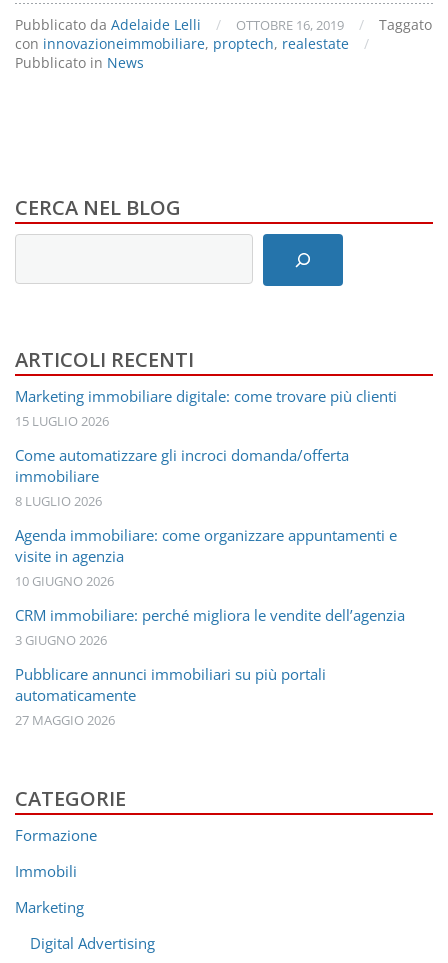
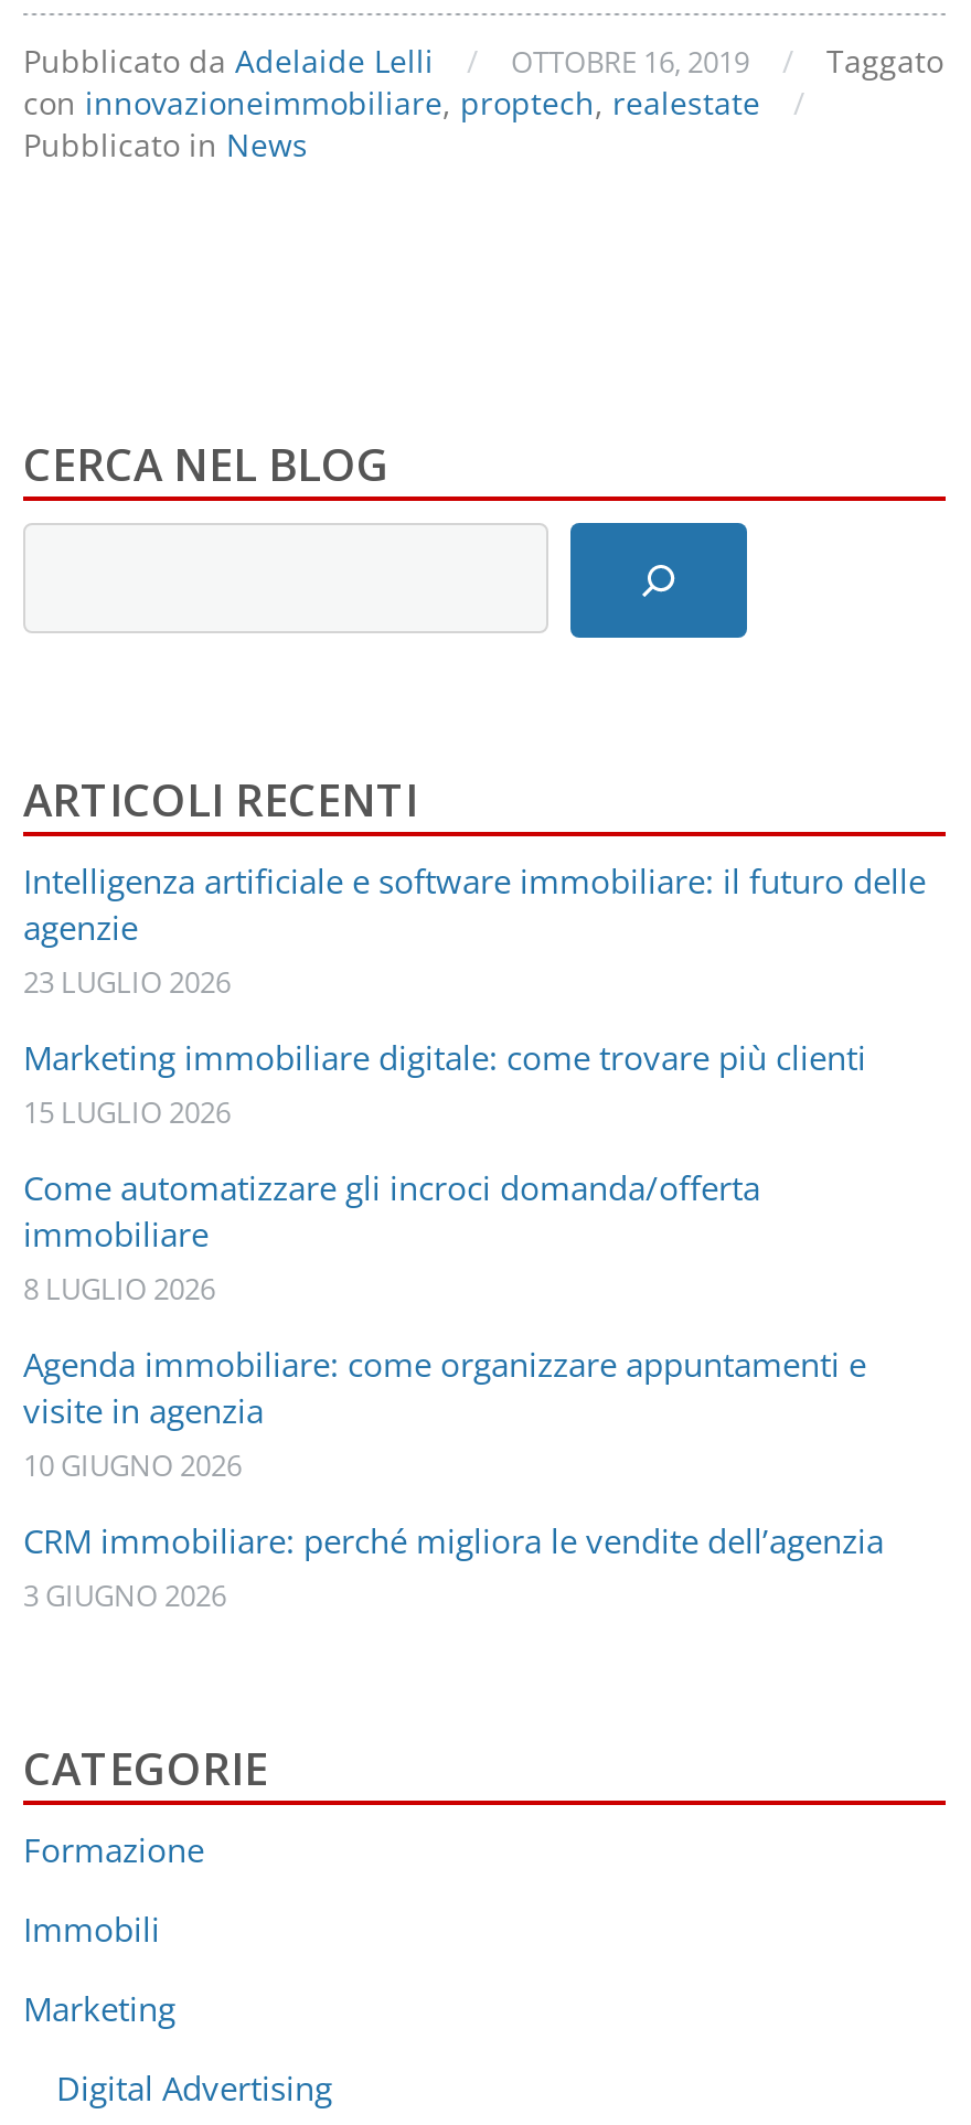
+ Intelligenza artificiale e software immobiliare: il futuro delle
+ agenzie
+ 23 LUGLIO 2026

moved down: Marketing immobiliare digitale: come trovare più clienti | 15 LUGLIO 2026 | Come automatizzare gli incroci domanda/offerta | ... | CRM immobiliare: perché migliora le vendite dell’agenzia | 3 GIUGNO 2026

- Pubblicare annunci immobiliari su più portali
- automaticamente
- 27 MAGGIO 2026
